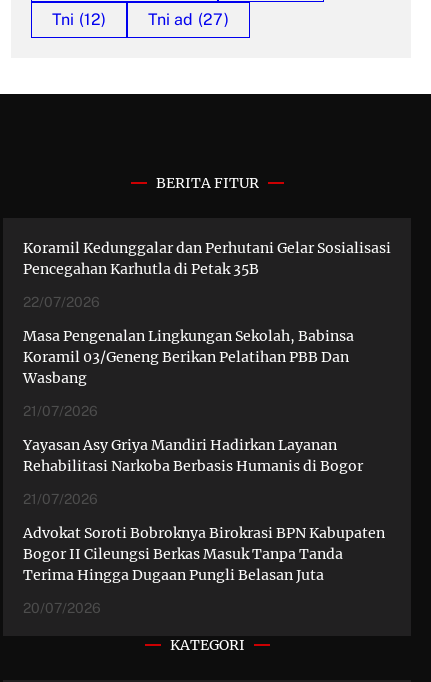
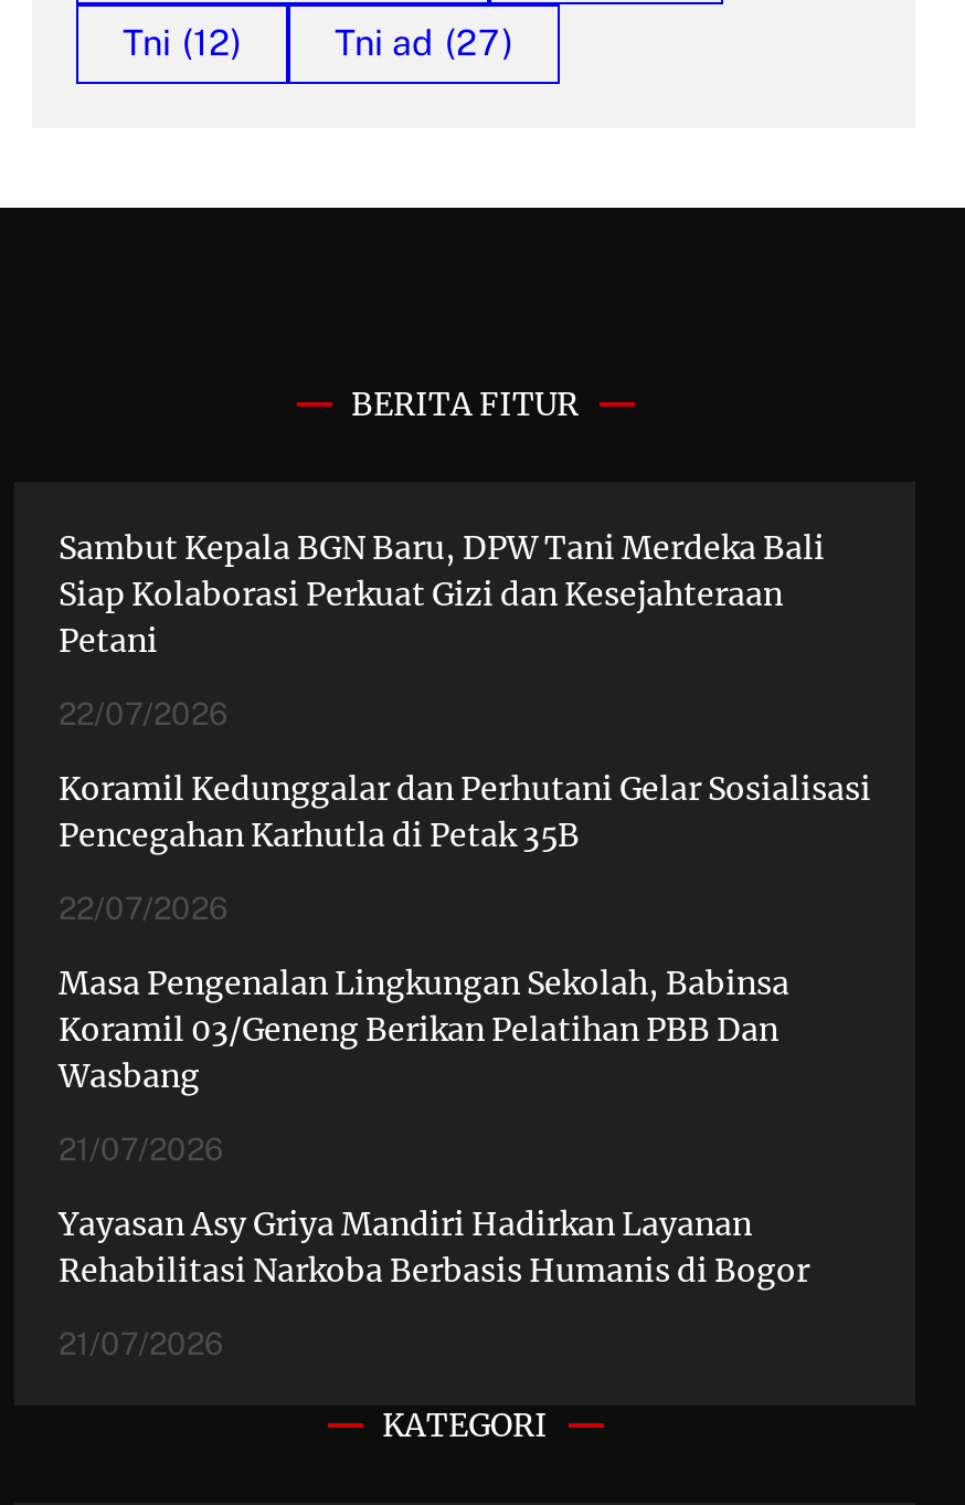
+ Sambut Kepala BGN Baru, DPW Tani Merdeka Bali
+ Siap Kolaborasi Perkuat Gizi dan Kesejahteraan
+ Petani
+ 22/07/2026

moved down: Koramil Kedunggalar dan Perhutani Gelar Sosialisasi | Pencegahan Karhutla di Petak 35B | 22/07/2026 | ... | Rehabilitasi Narkoba Berbasis Humanis di Bogor | 21/07/2026

- Advokat Soroti Bobroknya Birokrasi BPN Kabupaten
- Bogor II Cileungsi Berkas Masuk Tanpa Tanda
- Terima Hingga Dugaan Pungli Belasan Juta
- 20/07/2026
